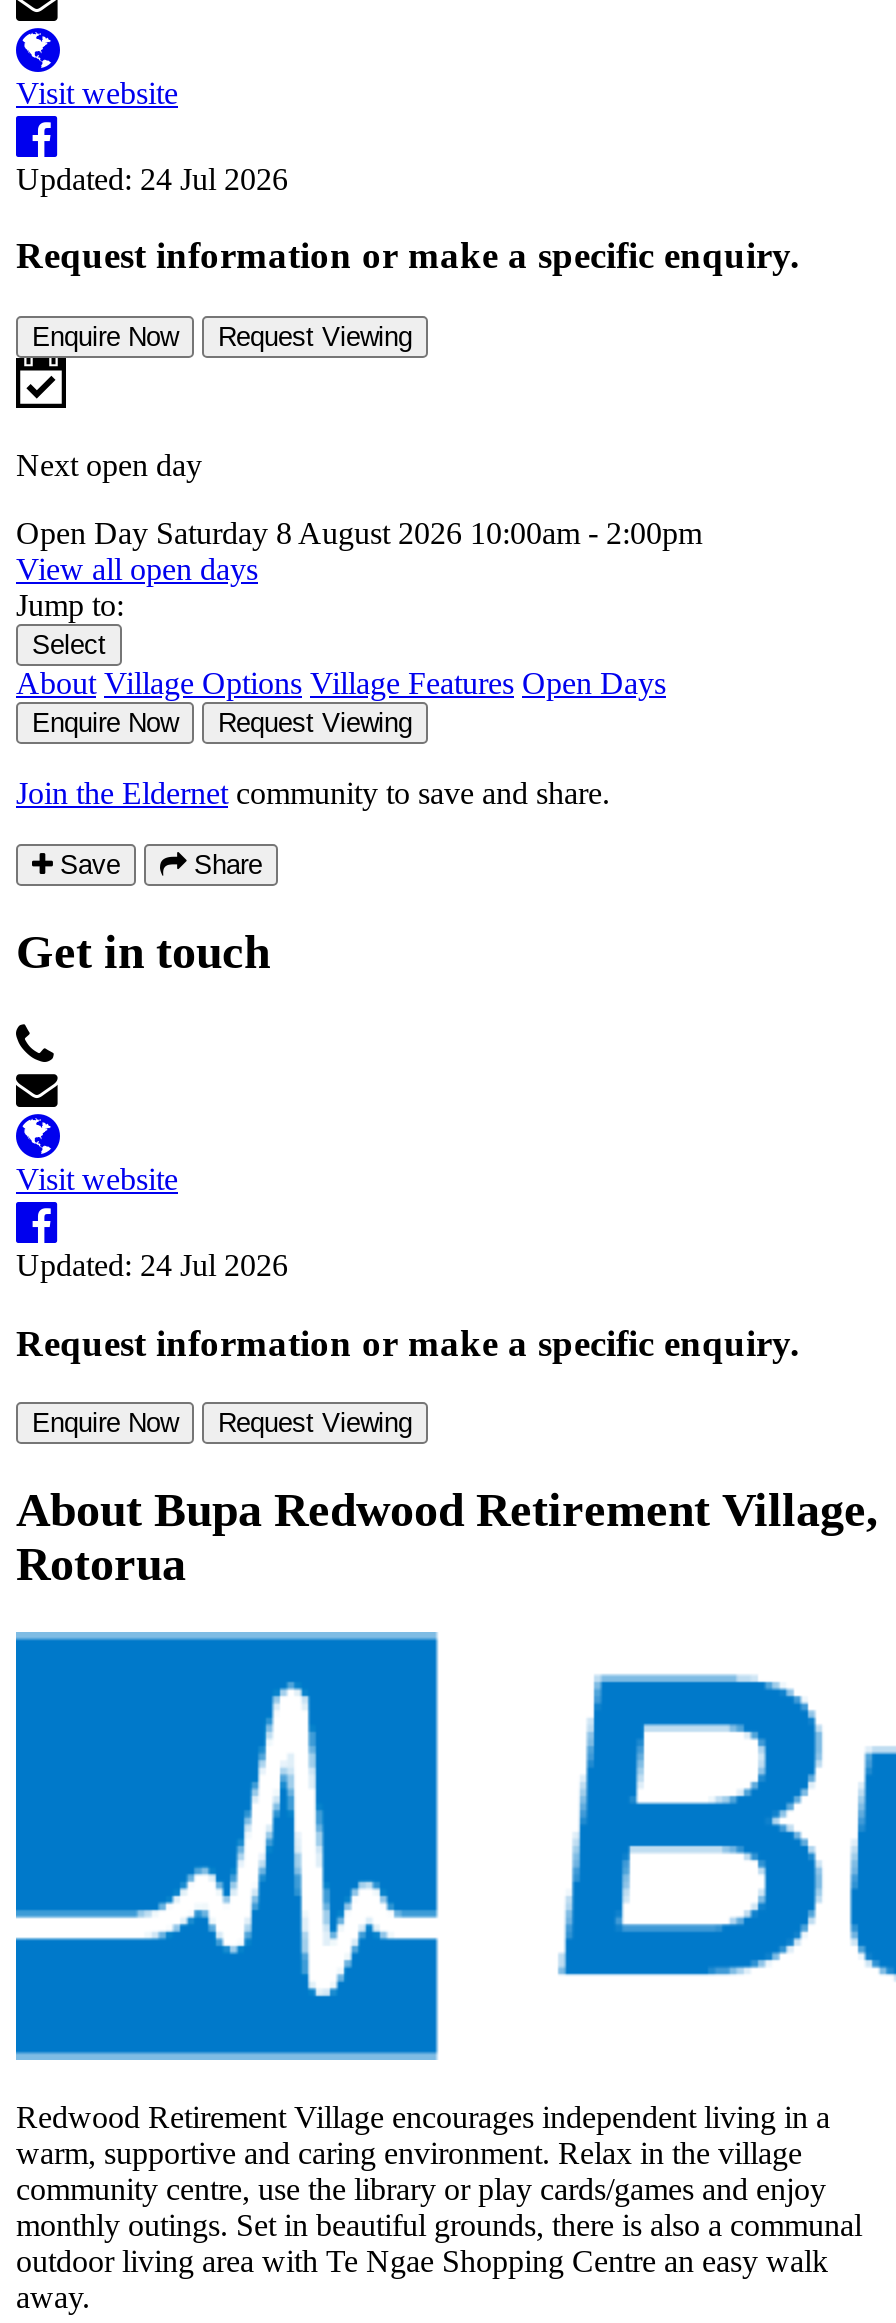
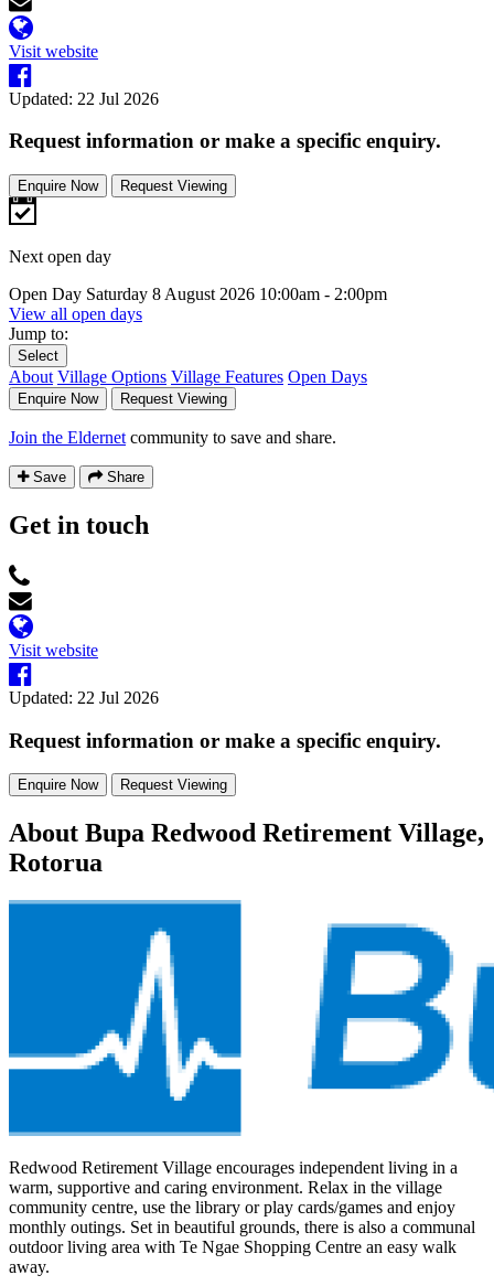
- Updated: 24 Jul 2026
+ Updated: 22 Jul 2026

- Updated: 24 Jul 2026
+ Updated: 22 Jul 2026
